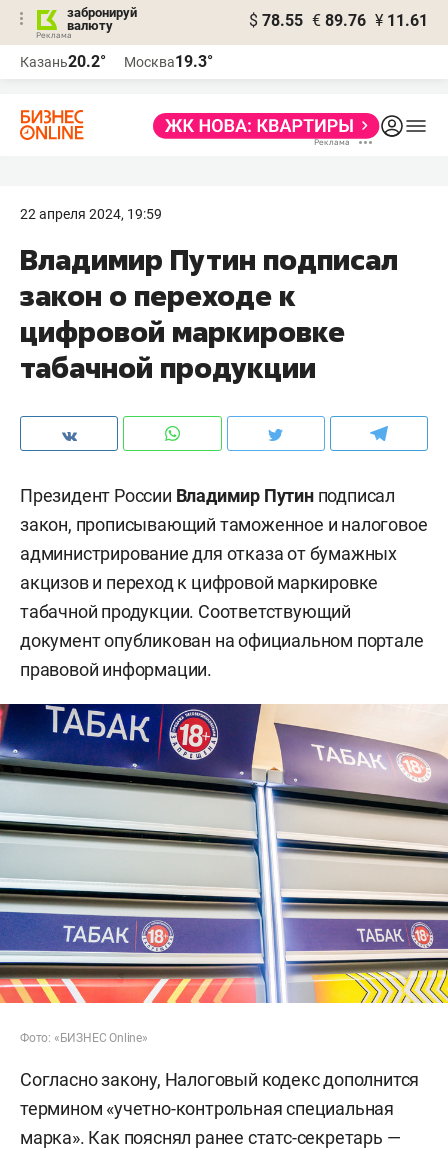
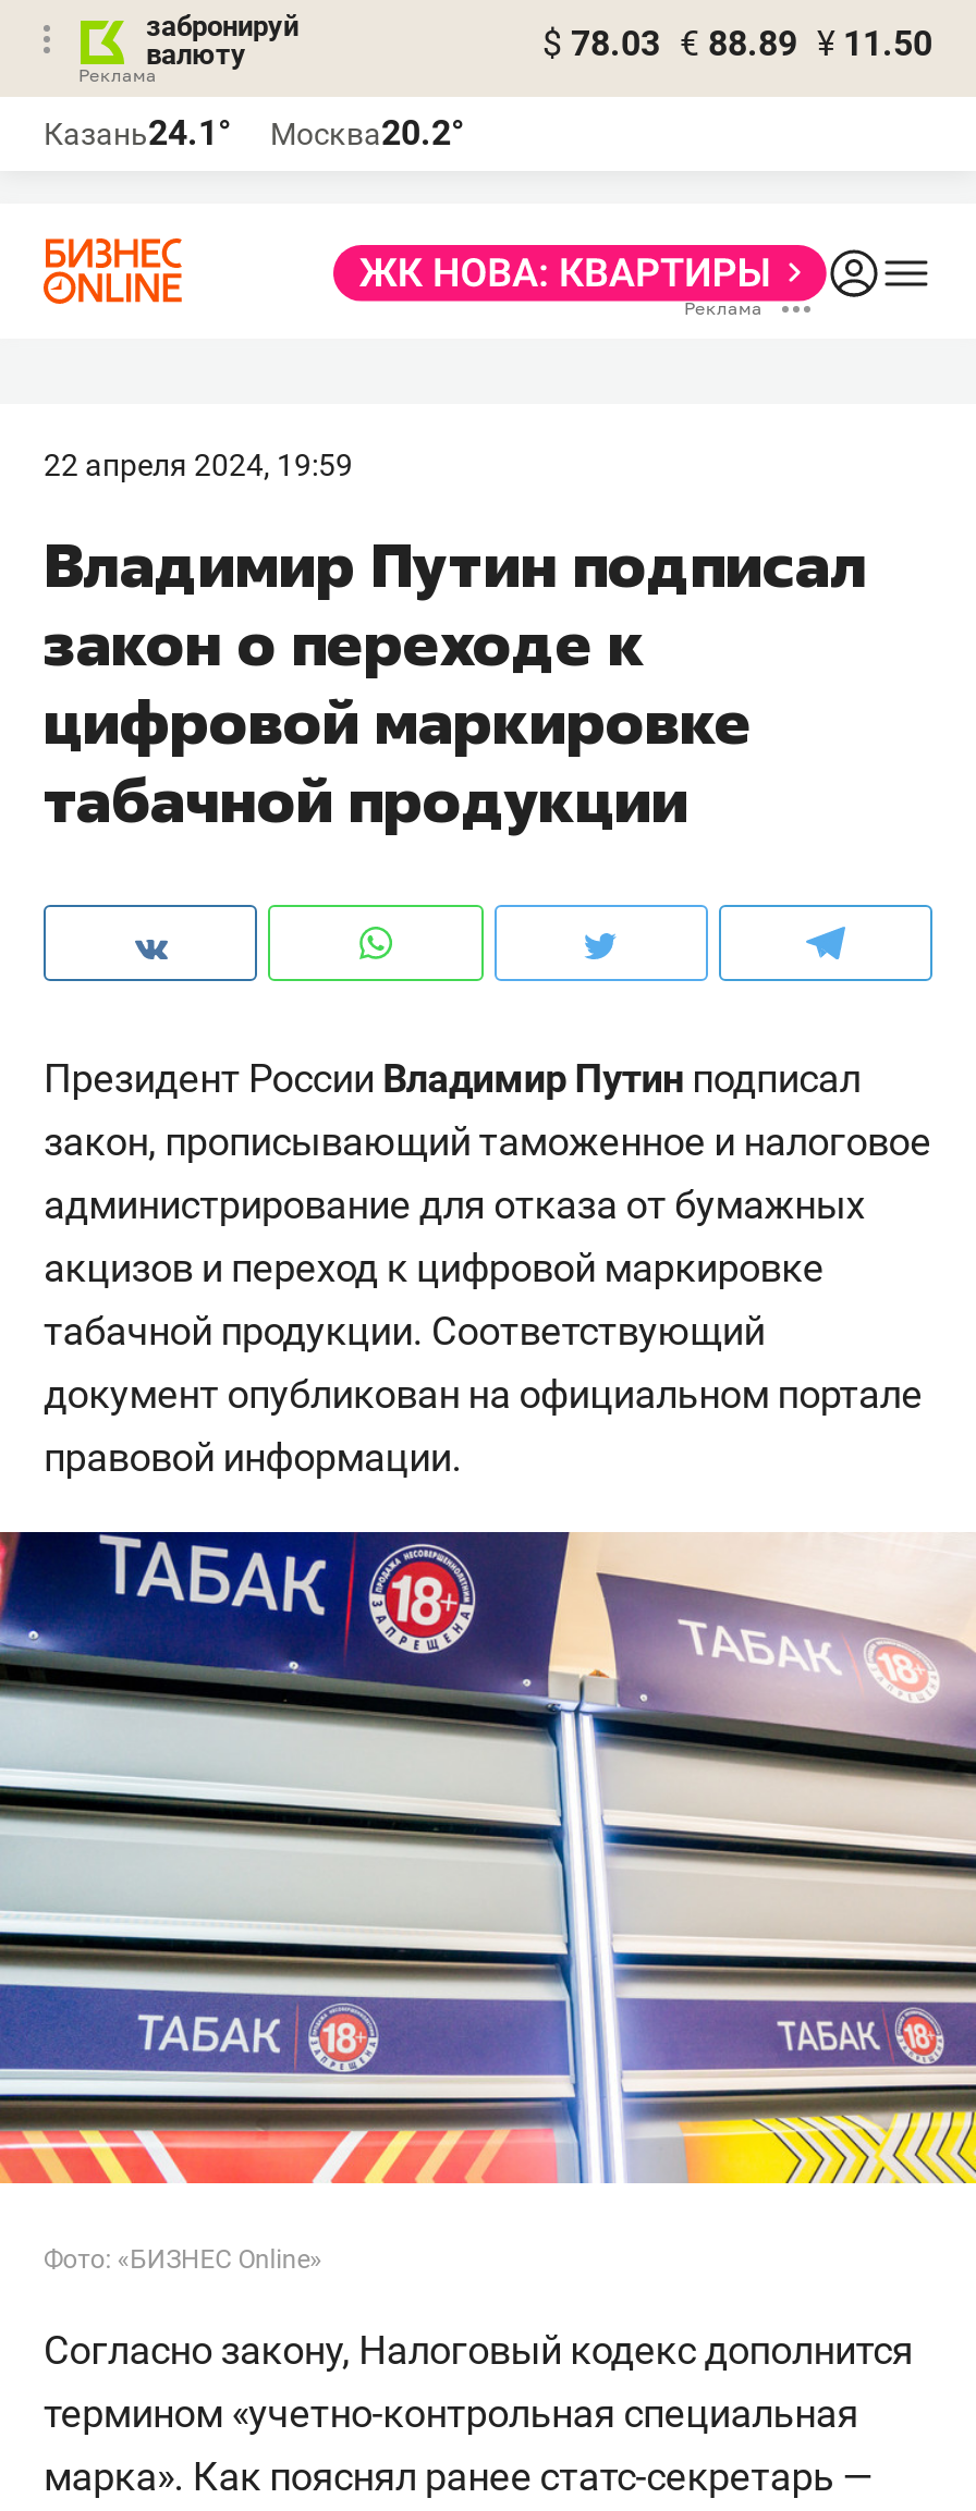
- $ 78.55 € 89.76 ¥ 11.61
+ $ 78.03 € 88.89 ¥ 11.50

- Казань20.2°
+ Казань24.1°

- Москва19.3°
+ Москва20.2°
